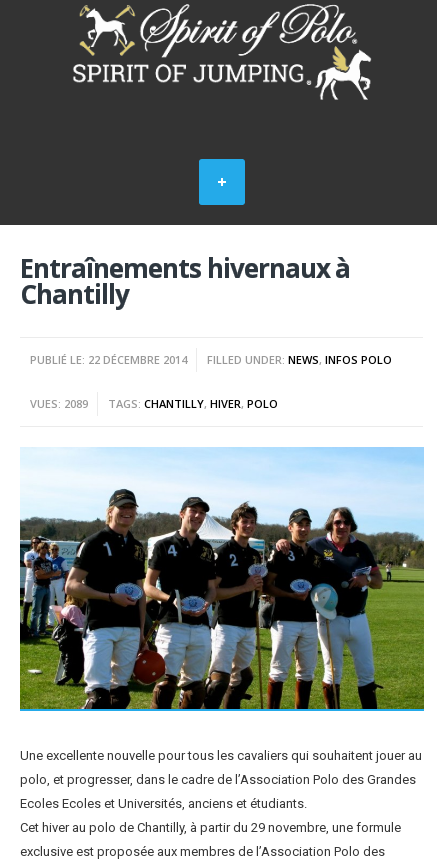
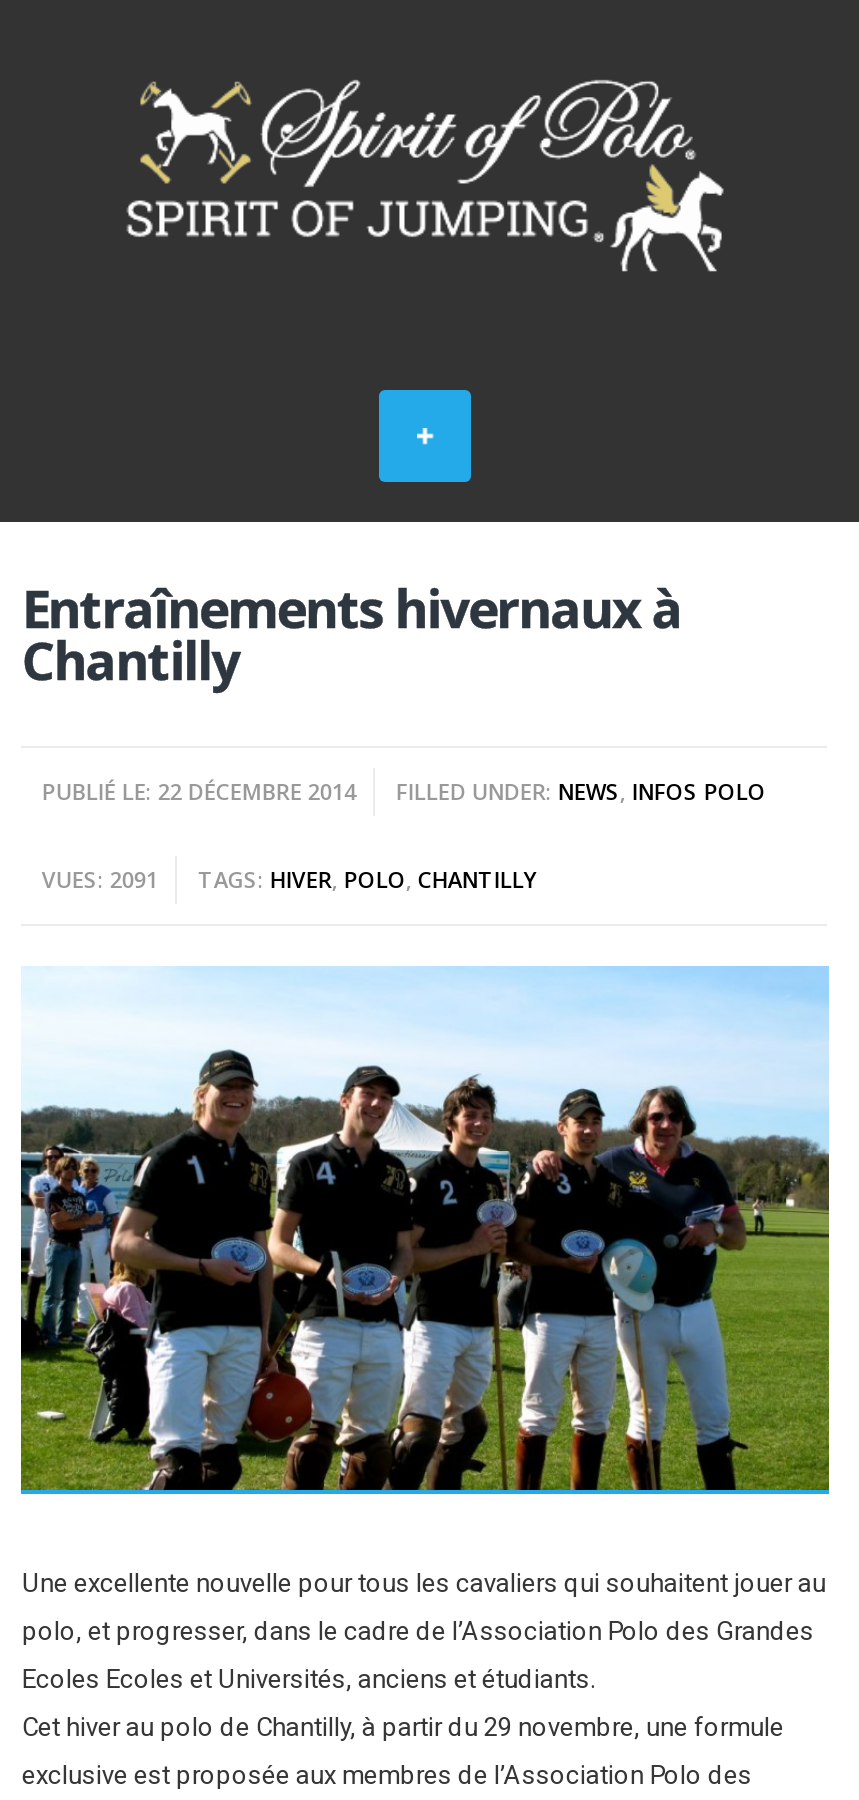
- VUES: 2089
+ VUES: 2091

- TAGS: CHANTILLY, HIVER, POLO
+ TAGS: HIVER, POLO, CHANTILLY
